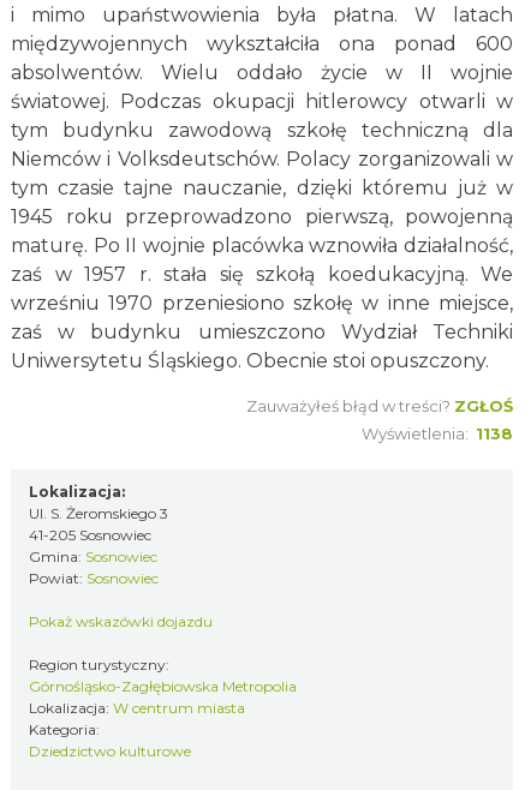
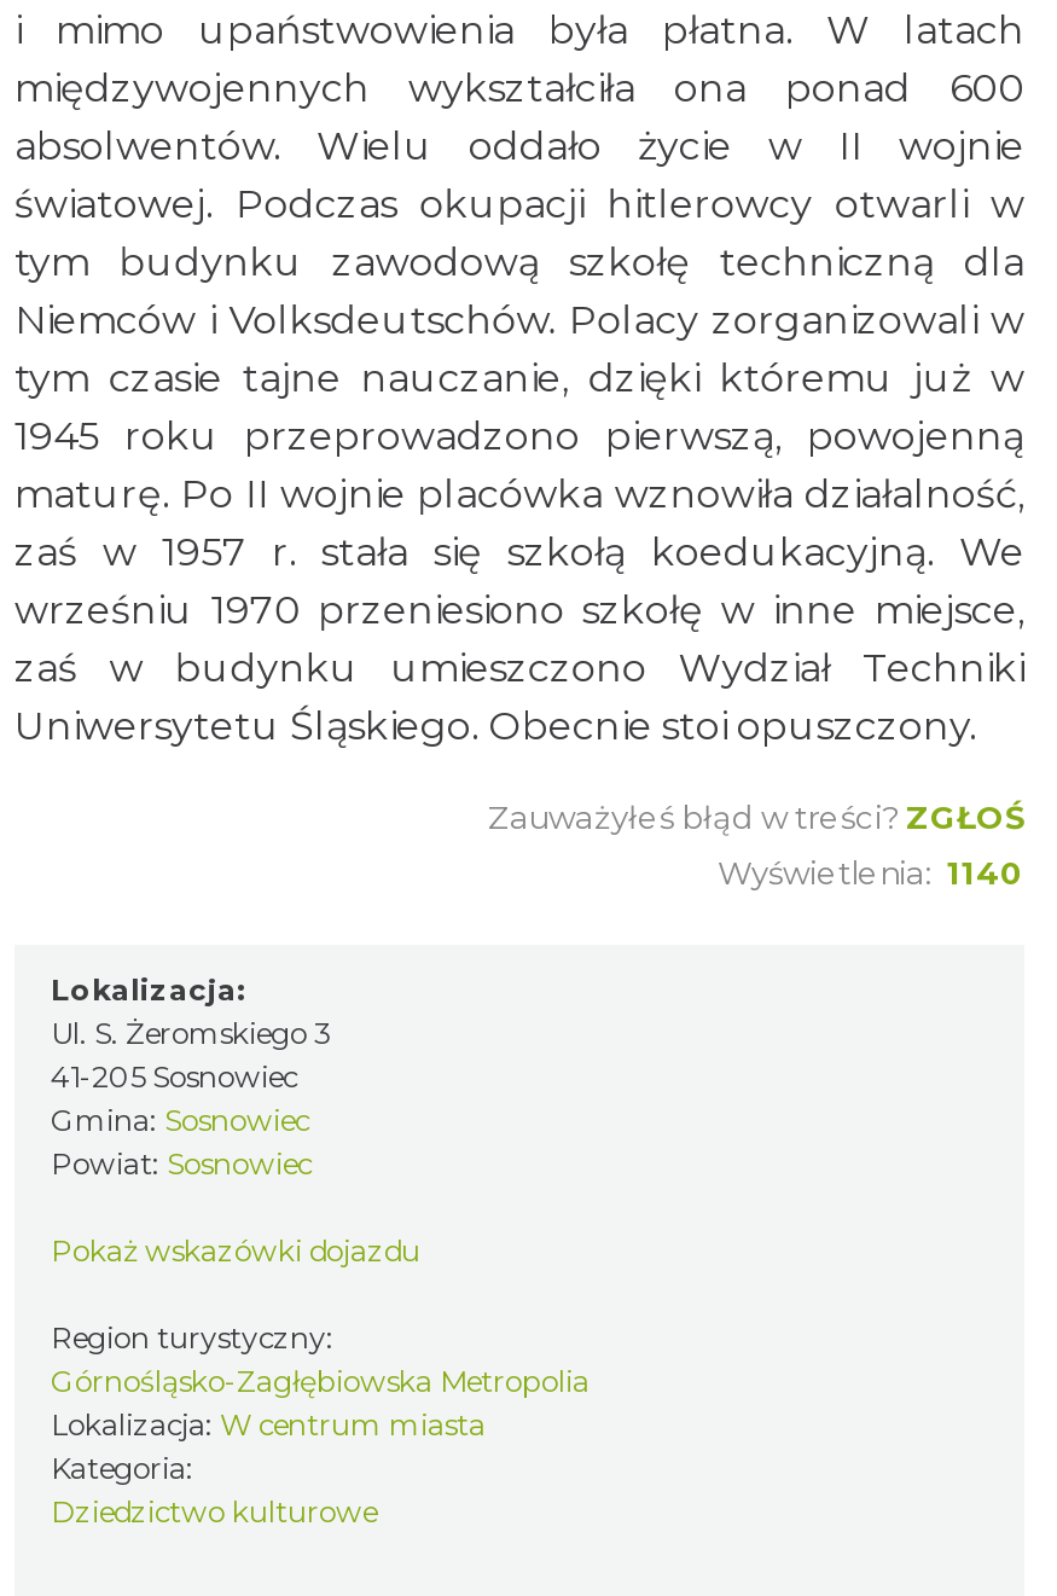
- Wyświetlenia: 1138
+ Wyświetlenia: 1140
